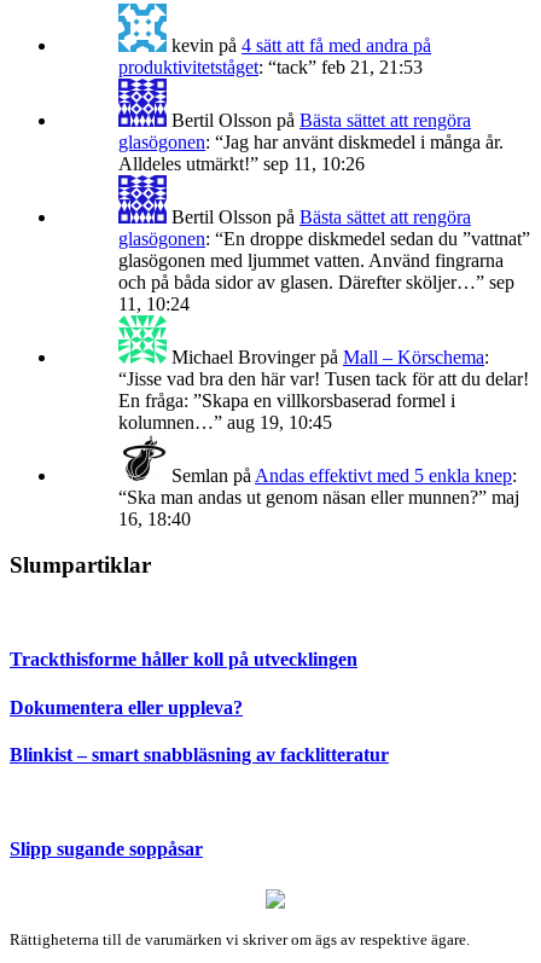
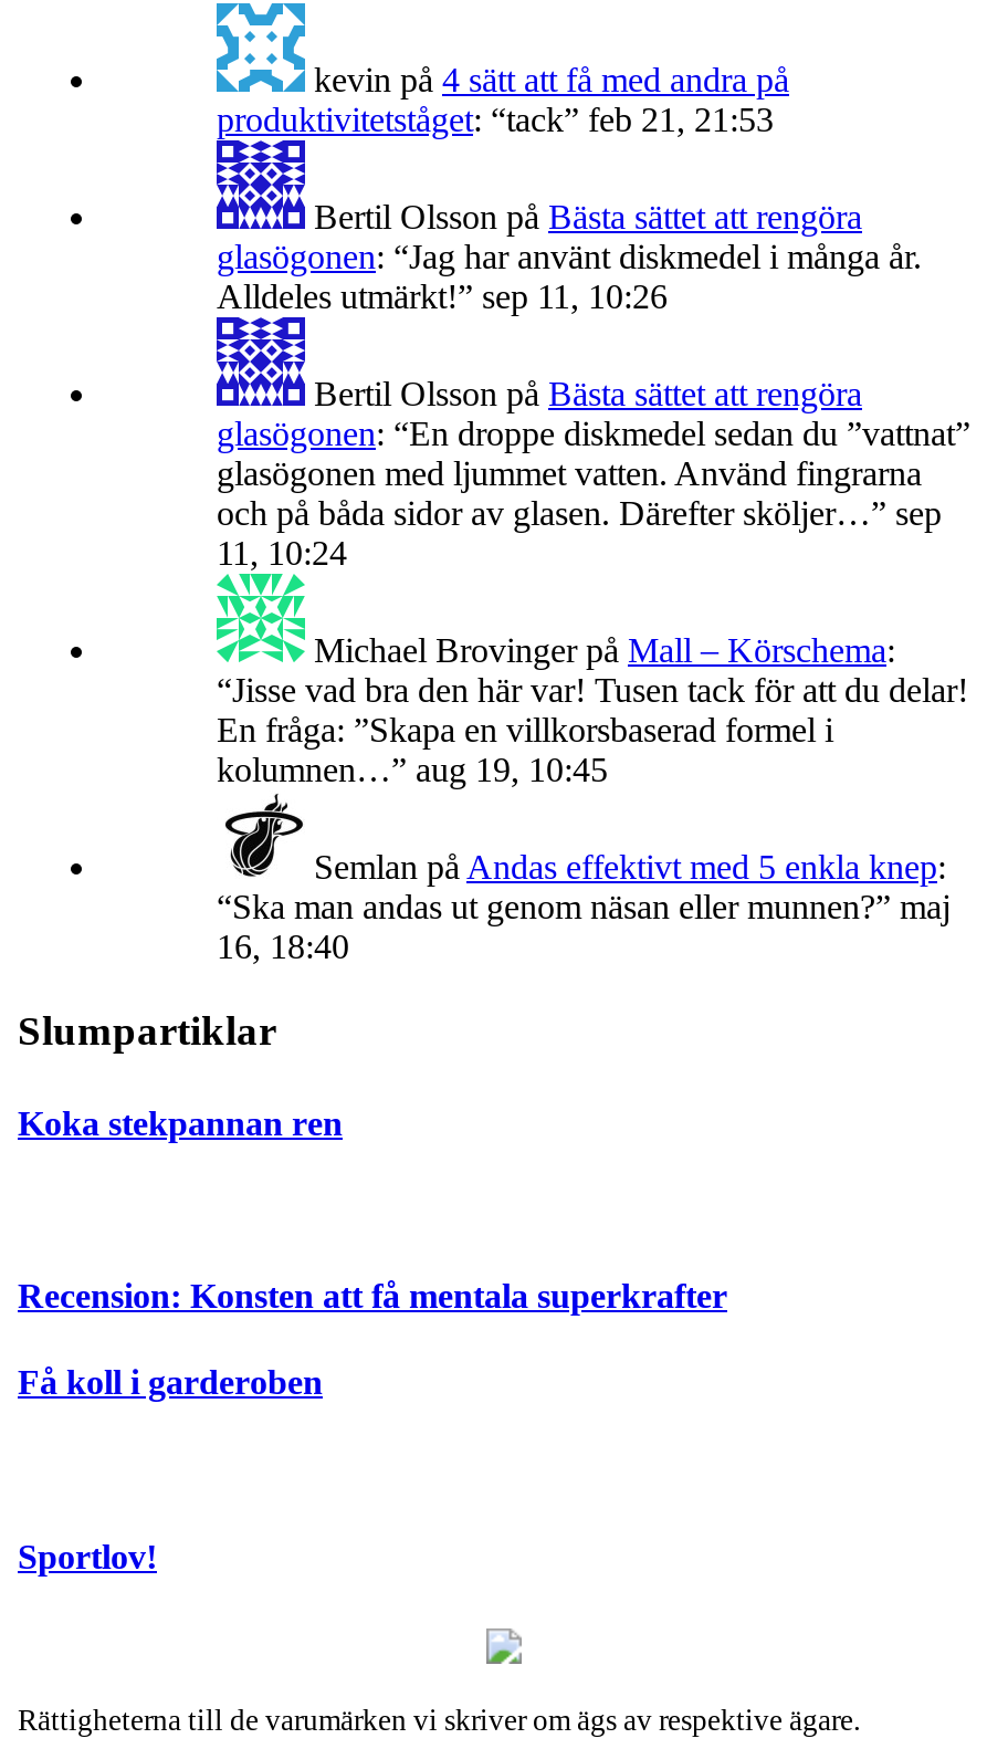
- Trackthisforme håller koll på utvecklingen
+ Koka stekpannan ren

- Dokumentera eller uppleva?
+ Recension: Konsten att få mentala superkrafter

- Blinkist – smart snabbläsning av facklitteratur
+ Få koll i garderoben

- Slipp sugande soppåsar
+ Sportlov!
